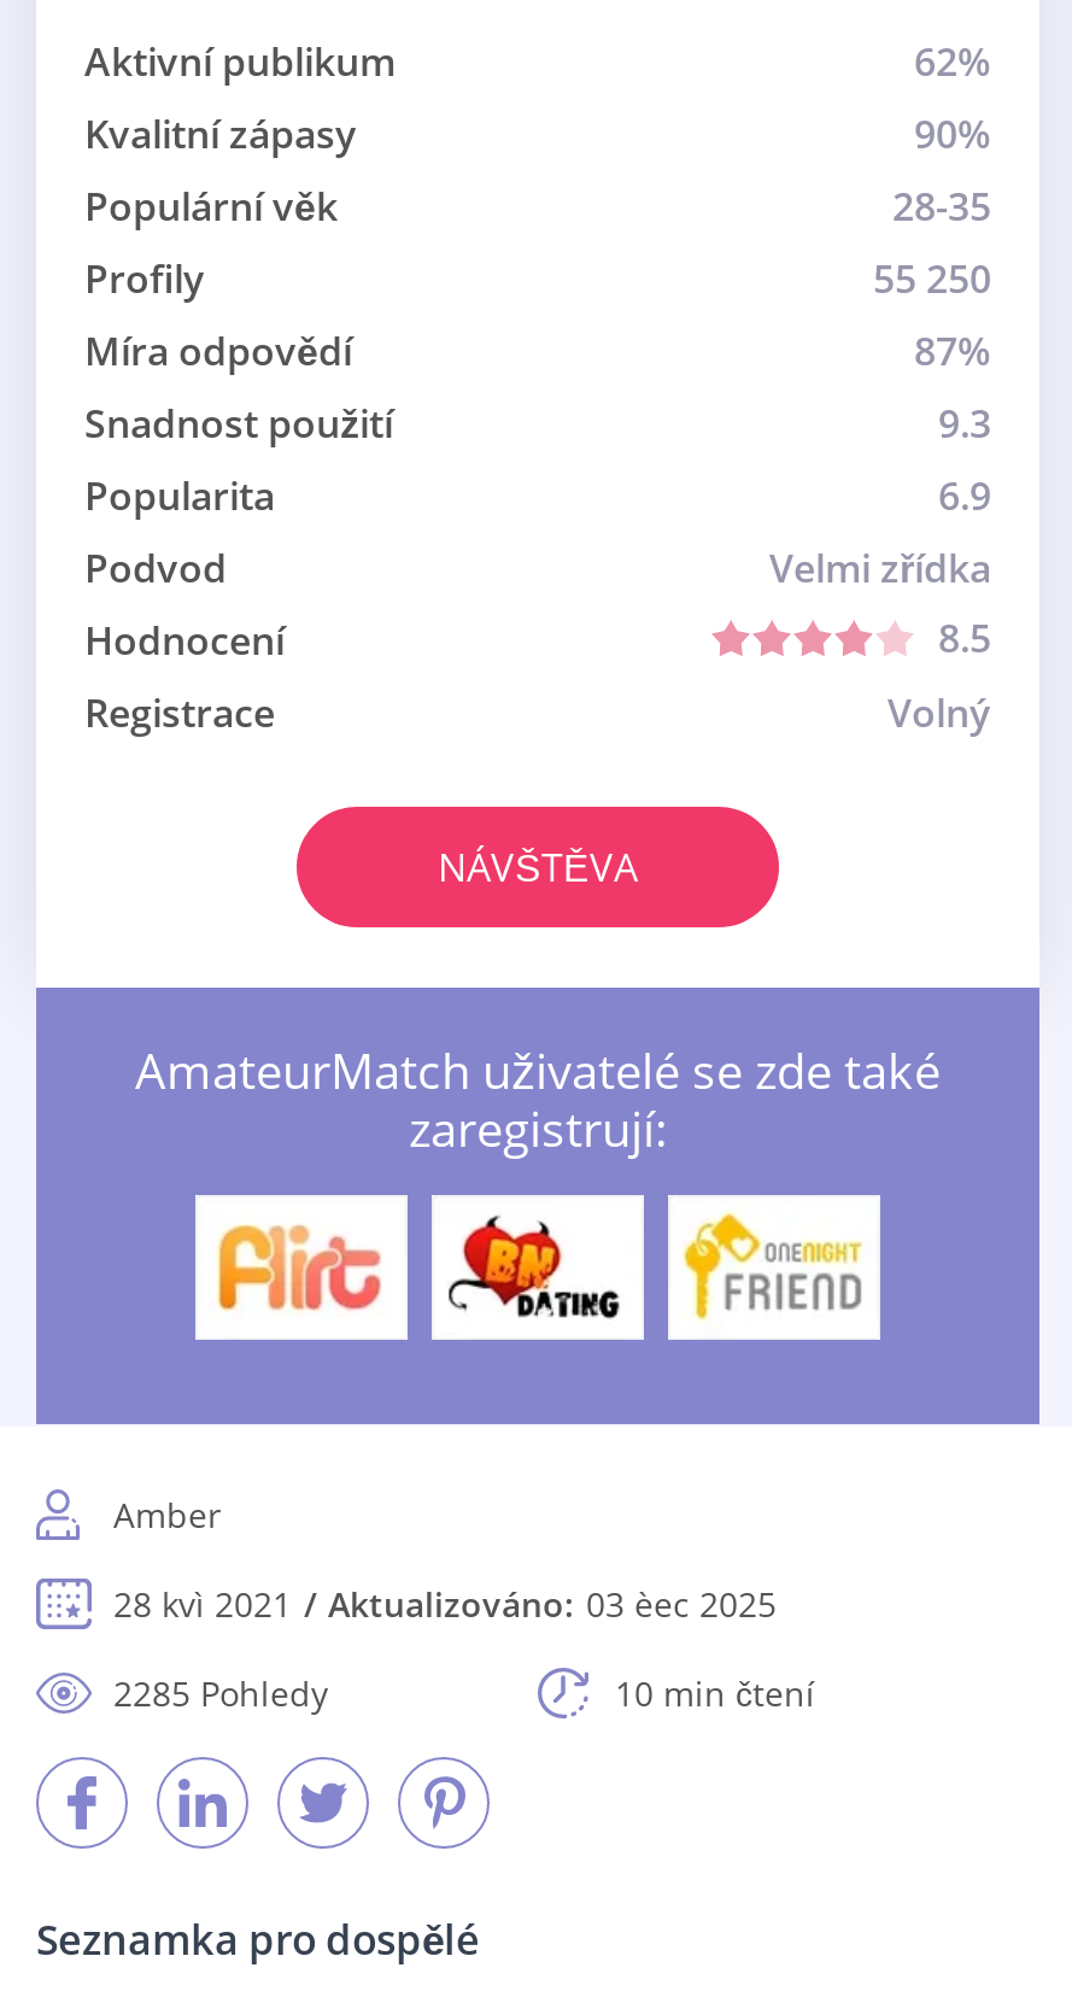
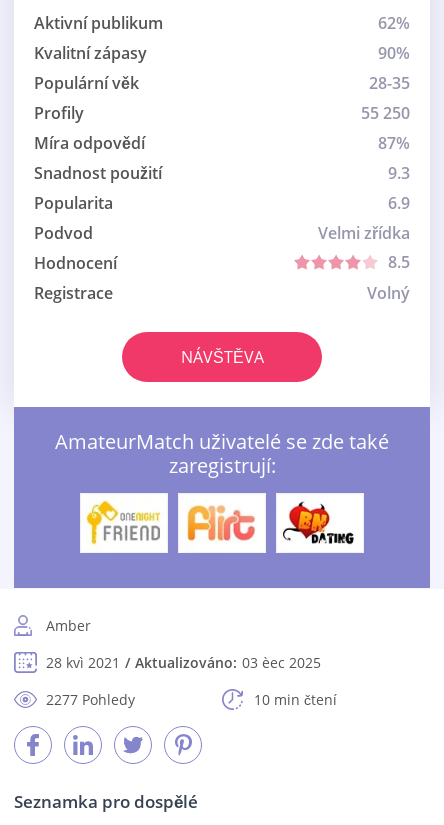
- [image]
+ [image]

- [image]
+ [image]

- [image]
+ [image]

- 2285 Pohledy
+ 2277 Pohledy
